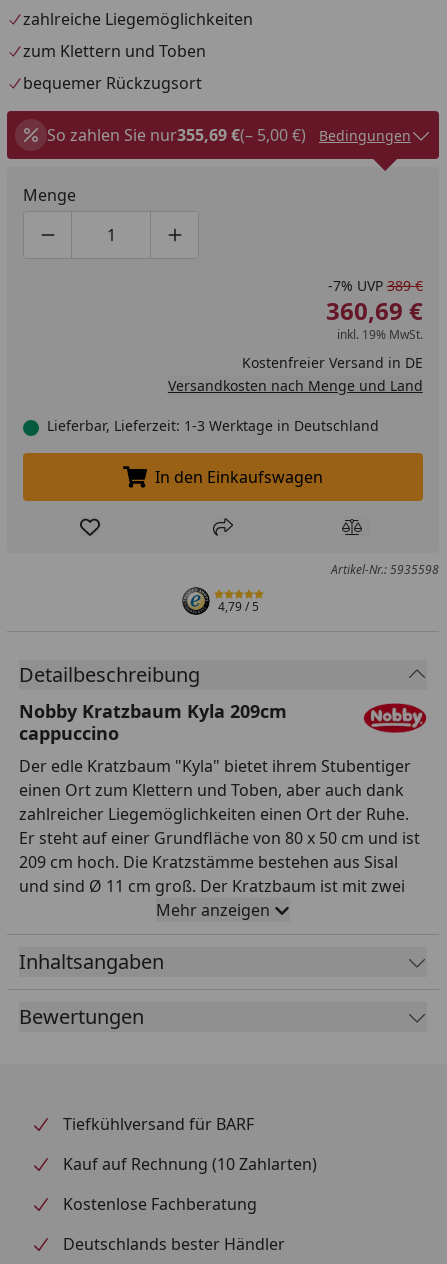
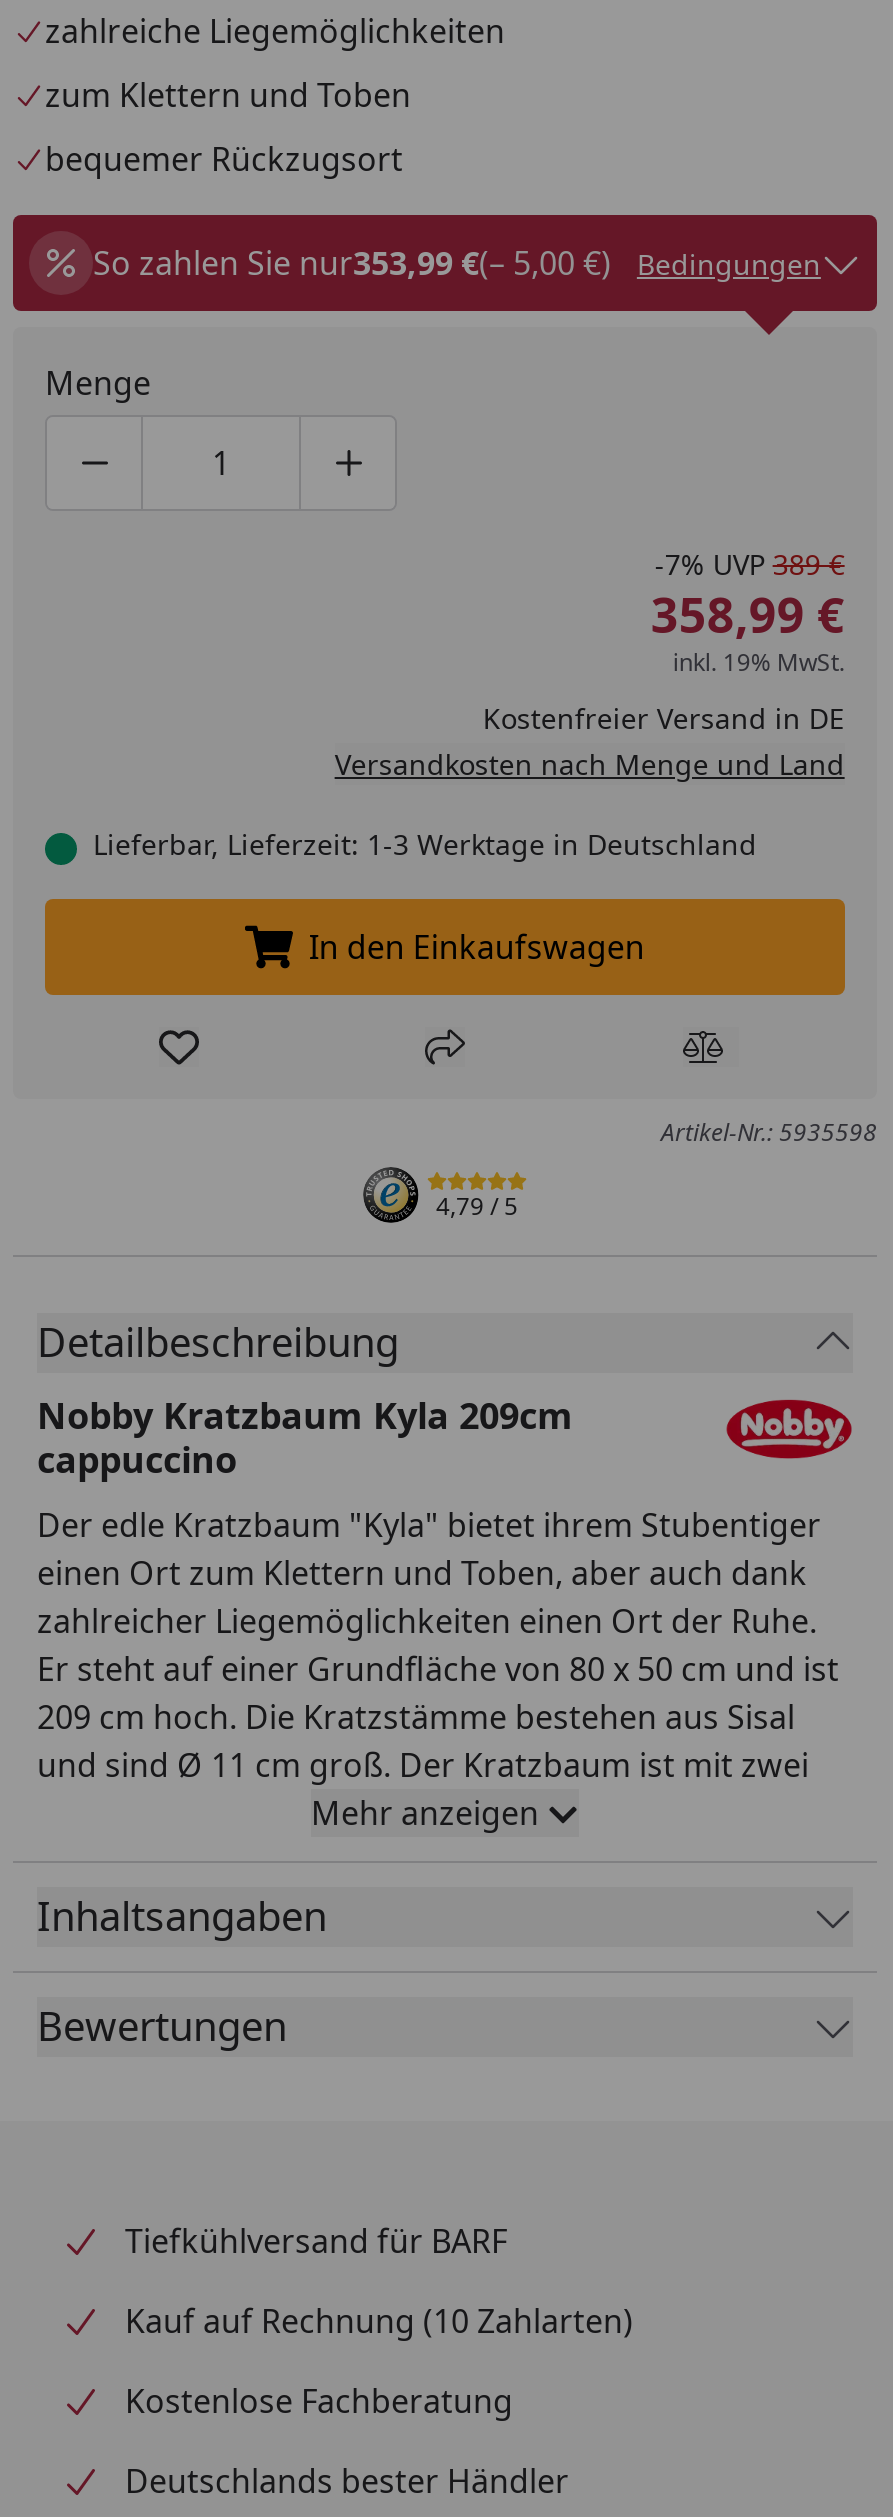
- So zahlen Sie nur355,69 €(– 5,00 €)
+ So zahlen Sie nur353,99 €(– 5,00 €)

- 360,69 €
+ 358,99 €
